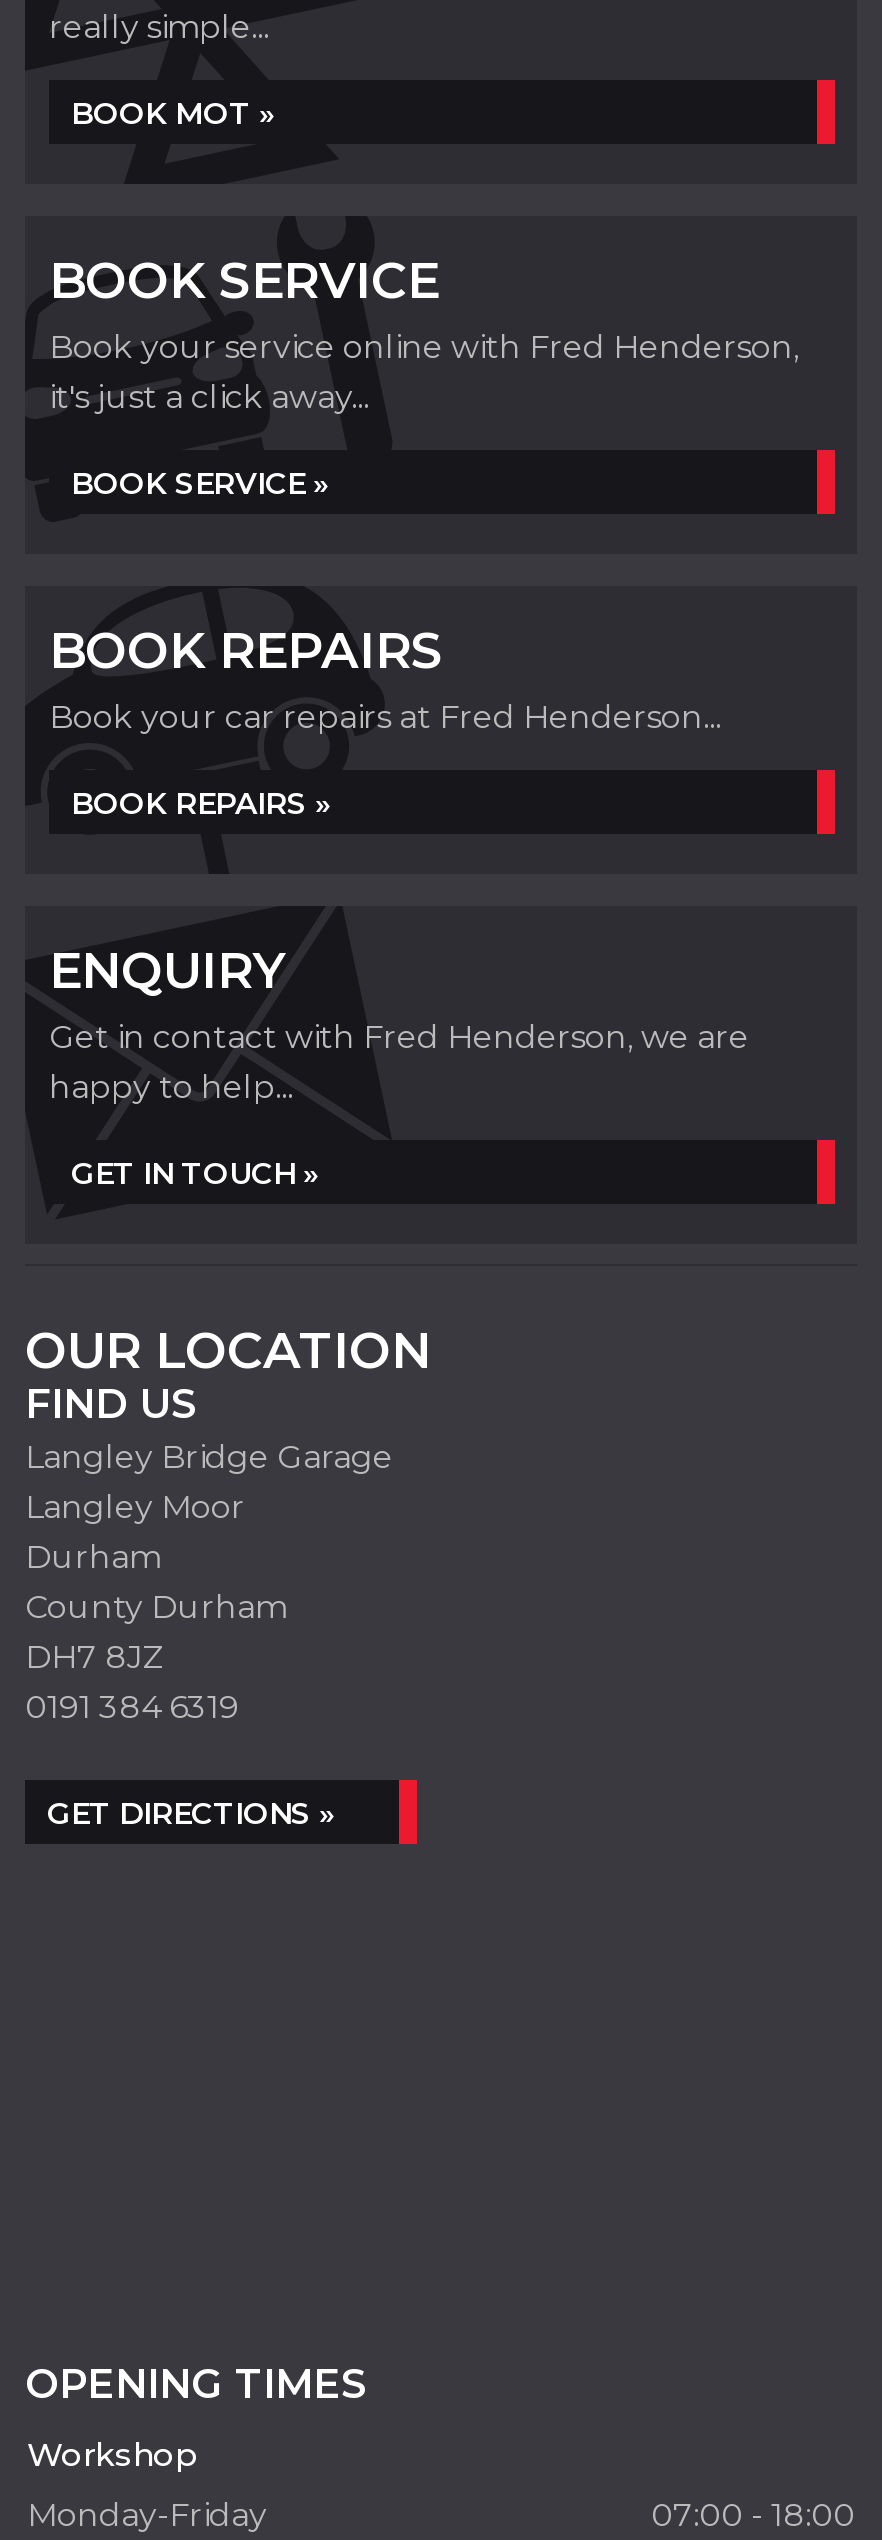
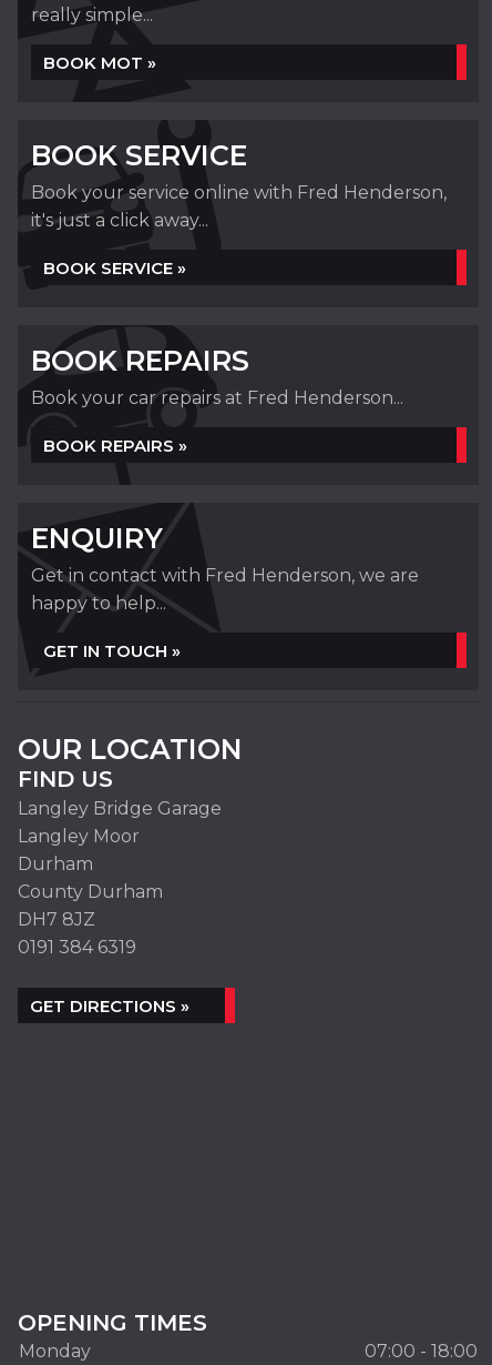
- Workshop
- Monday-Friday
+ Monday
